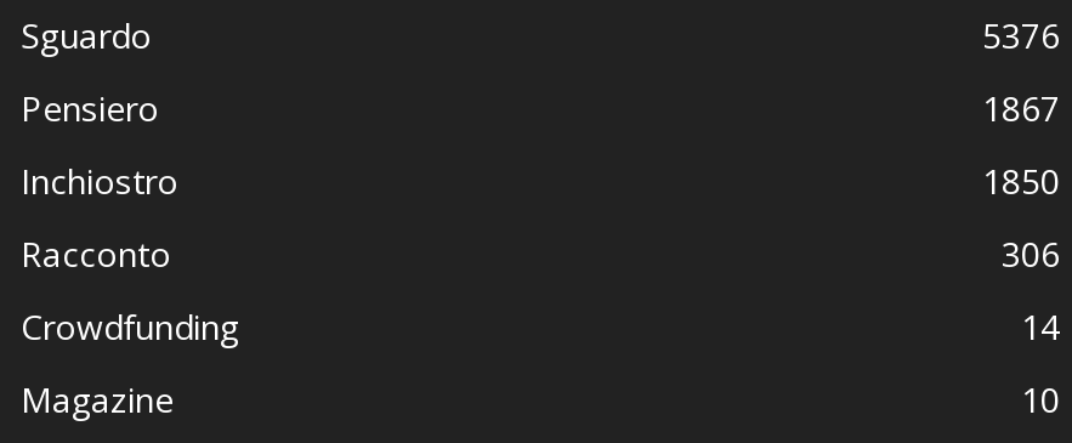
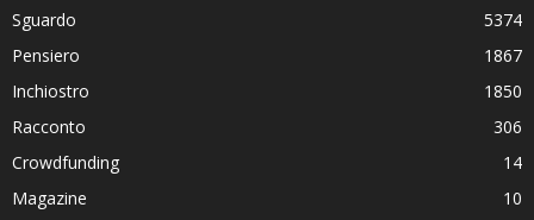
- 5376
+ 5374
